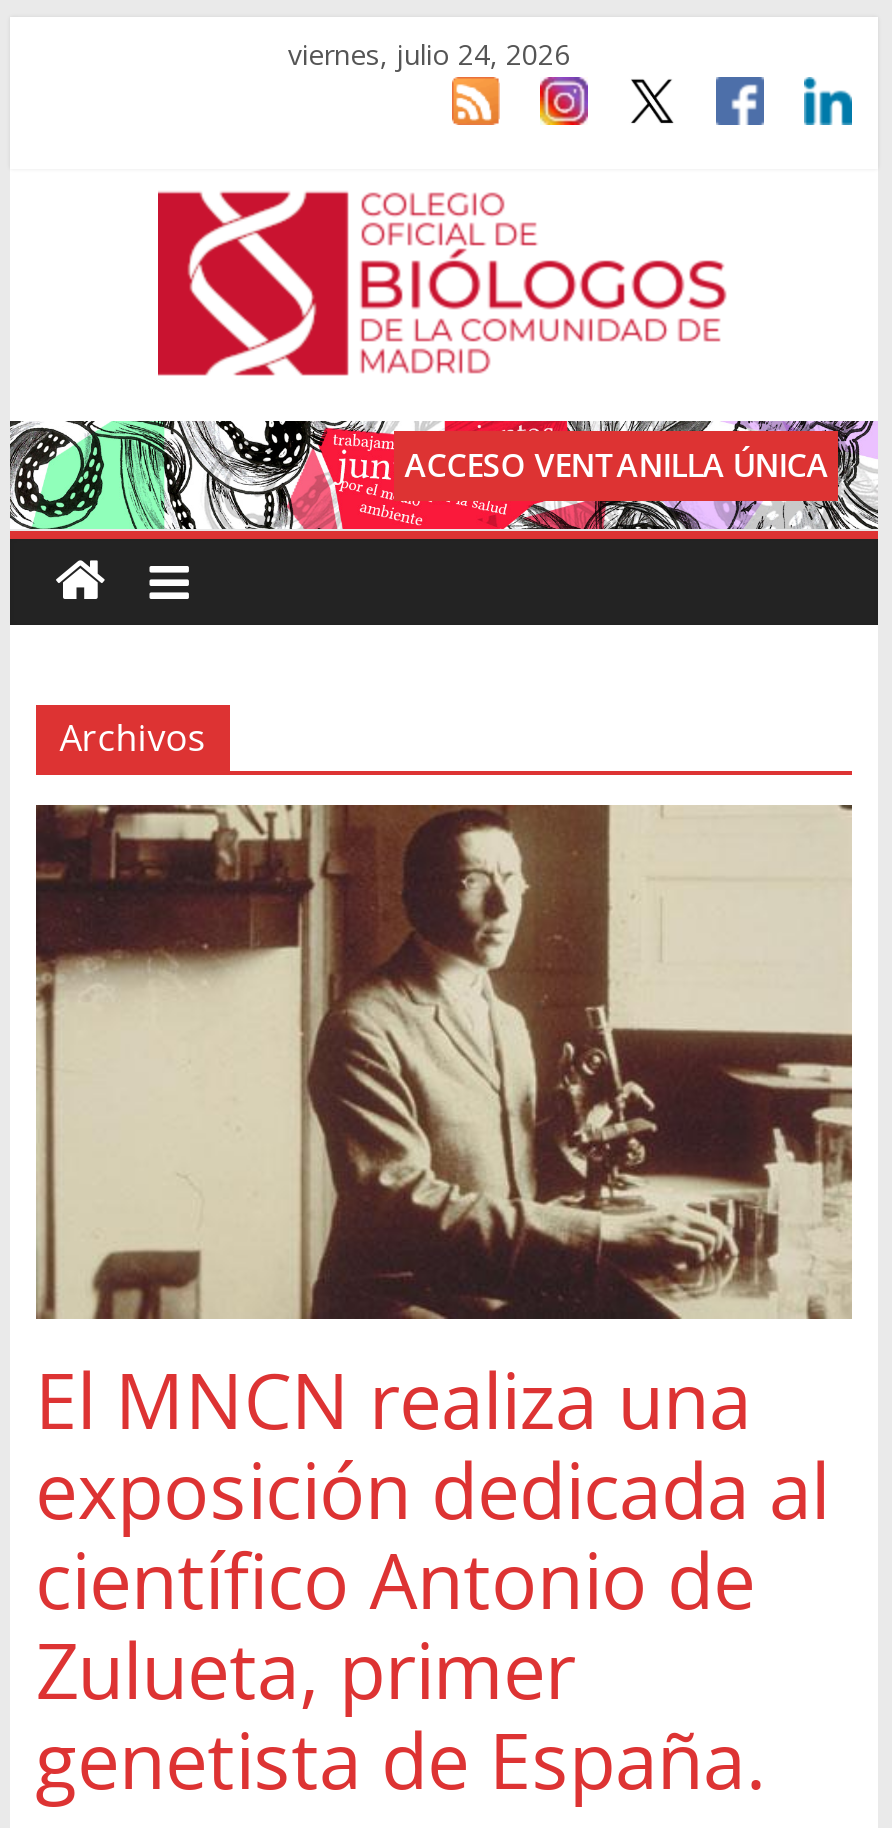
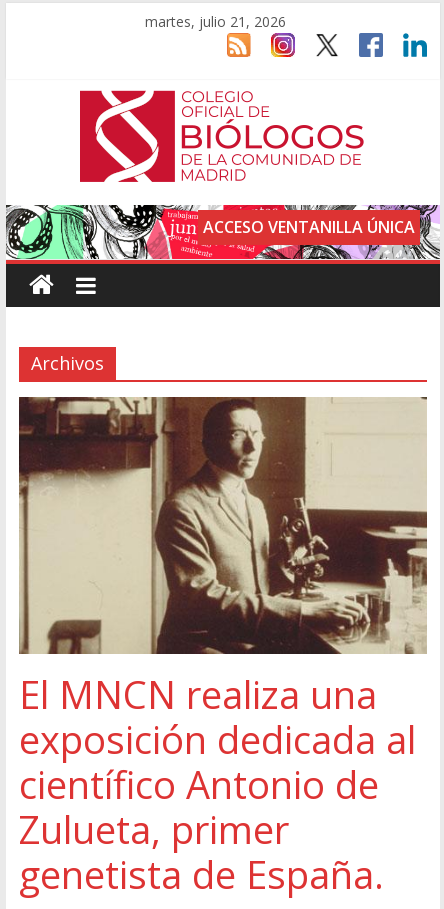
- viernes, julio 24, 2026
+ martes, julio 21, 2026
